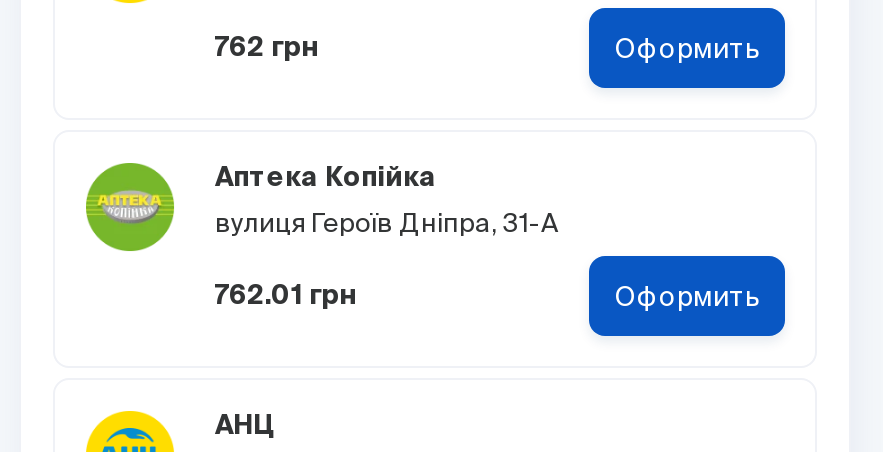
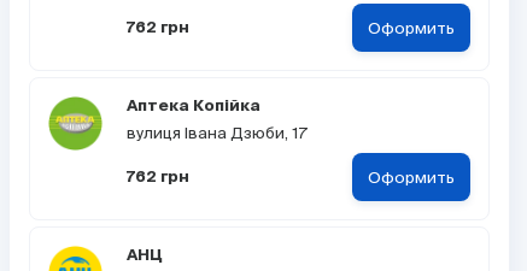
- вулиця Героїв Дніпра, 31-А
+ вулиця Івана Дзюби, 17

- 762.01 грн
+ 762 грн
